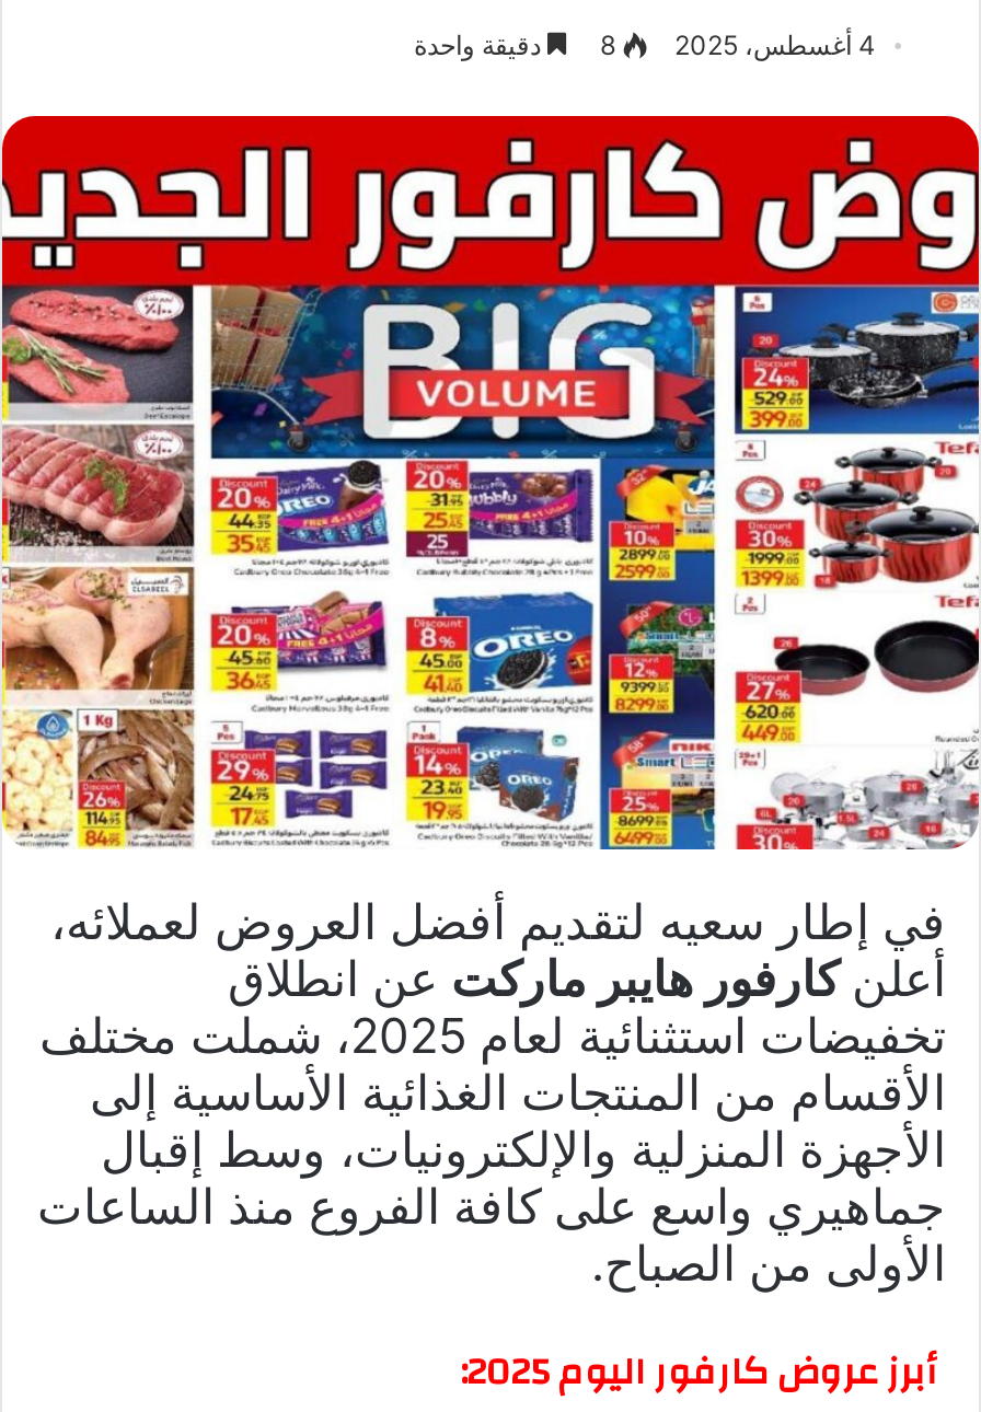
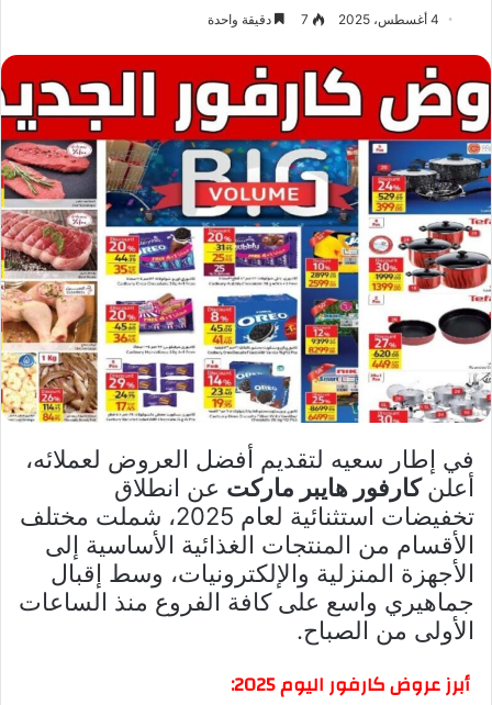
- 8 دقيقة واحدة
+ 7 دقيقة واحدة
